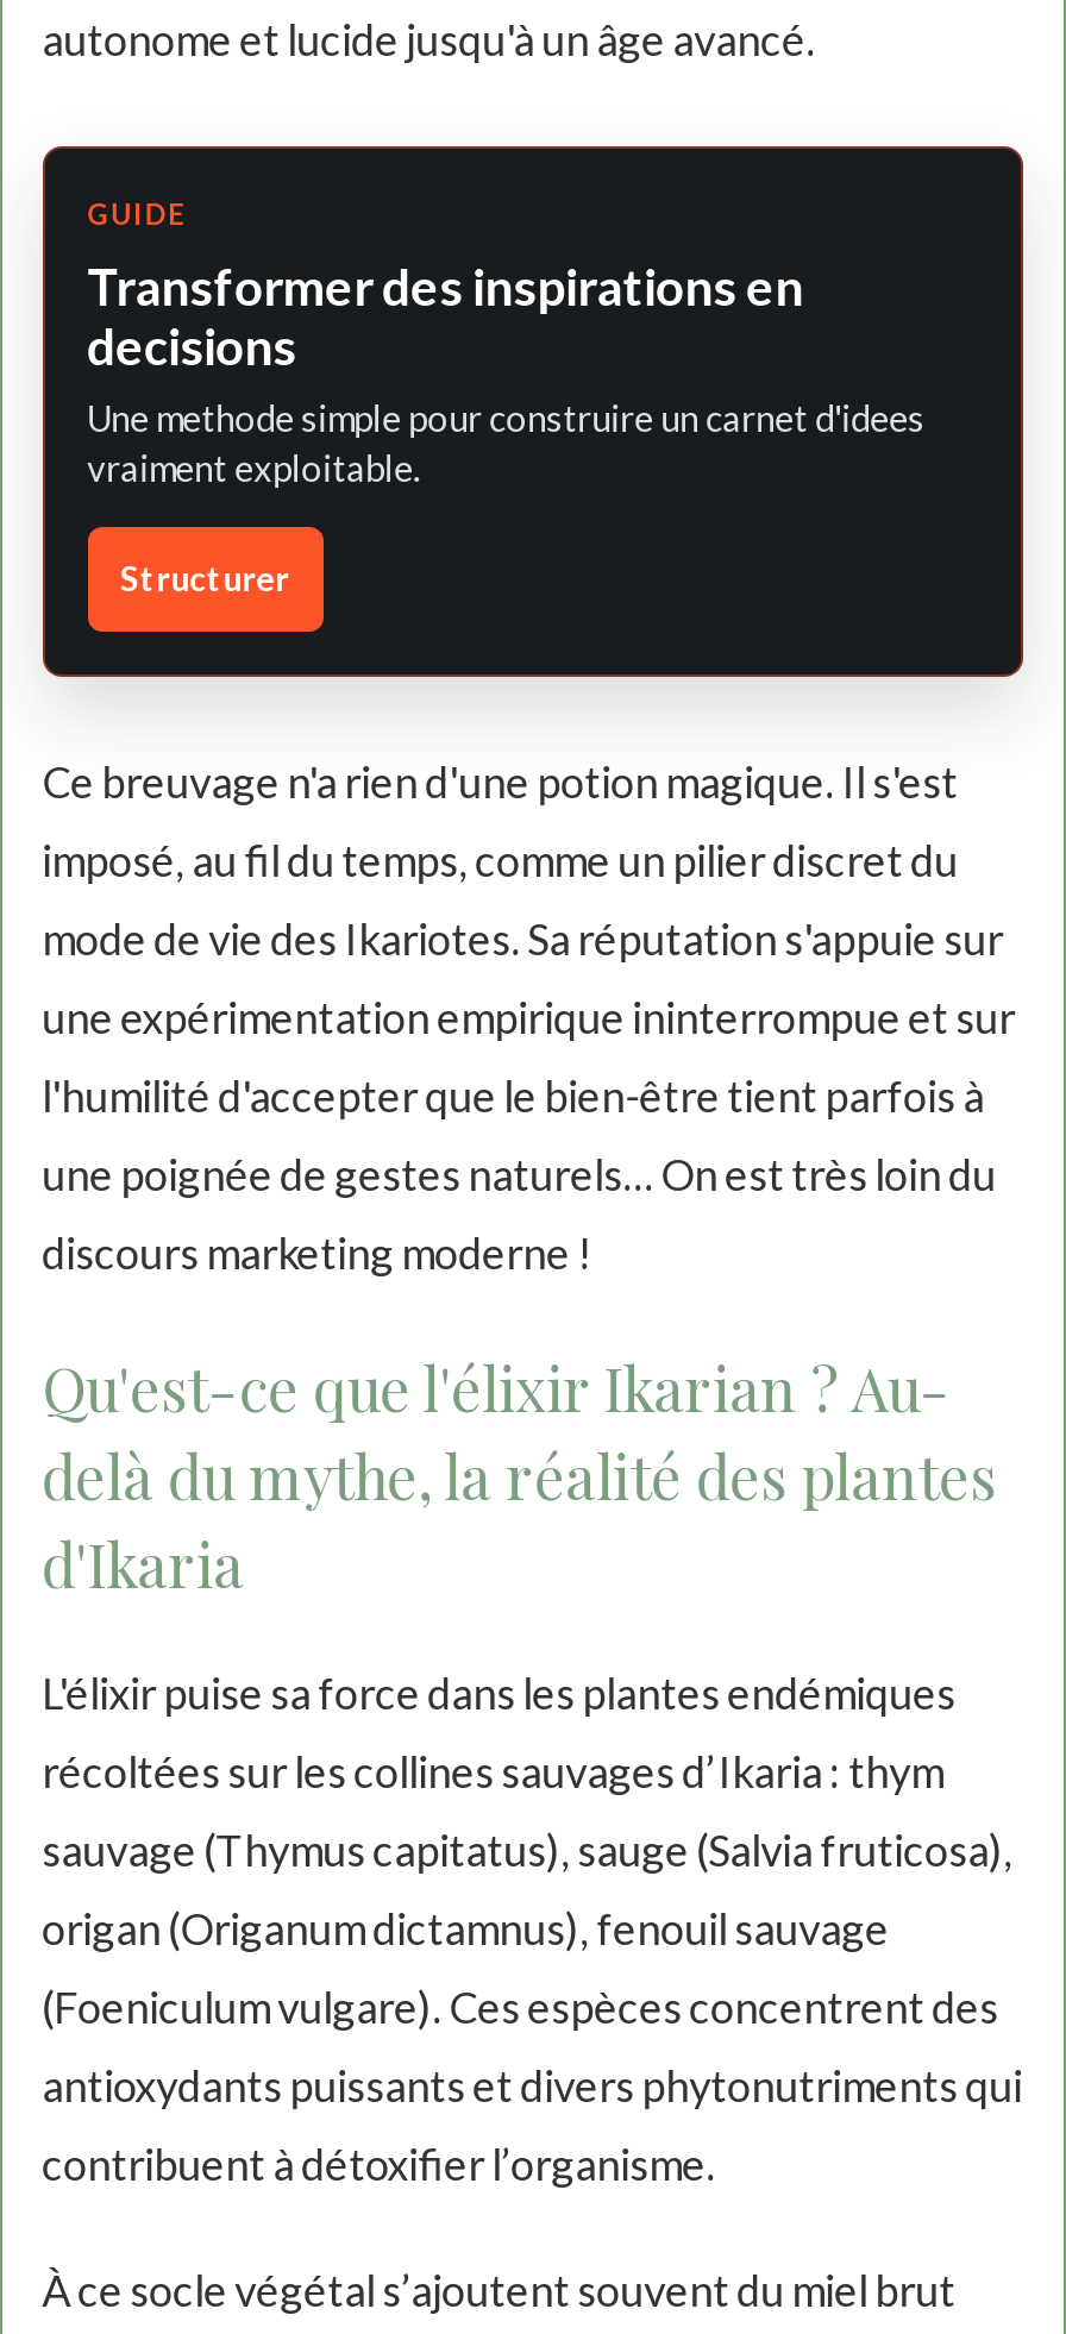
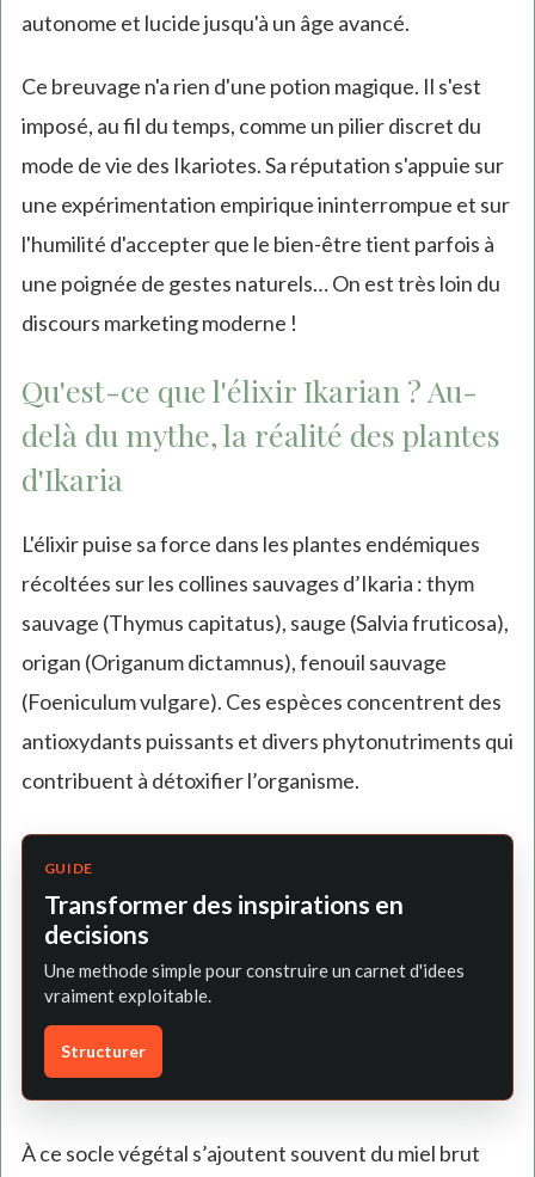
moved down: [image] | GUIDE | Transformer des inspirations en | decisions | Une methode simple pour construire un carnet d'idees | vraiment exploitable. | Structurer

moved up: Ce breuvage n'a rien d'une potion magique. Il s'est | imposé, au fil du temps, comme un pilier discret du | mode de vie des Ikariotes. Sa réputation s'appuie sur | ... | antioxydants puissants et divers phytonutriments qui | contribuent à détoxifier l’organisme.
